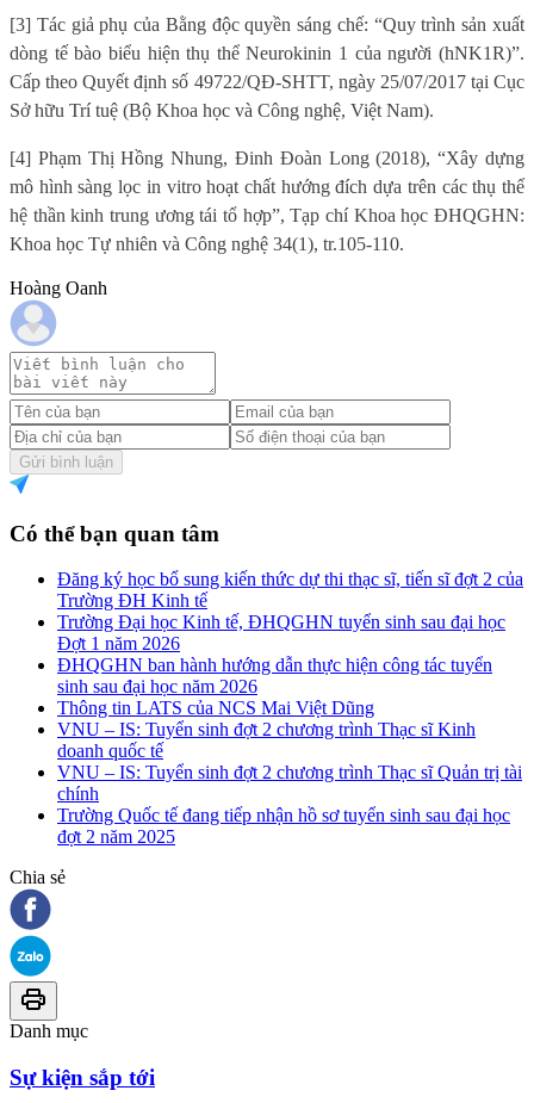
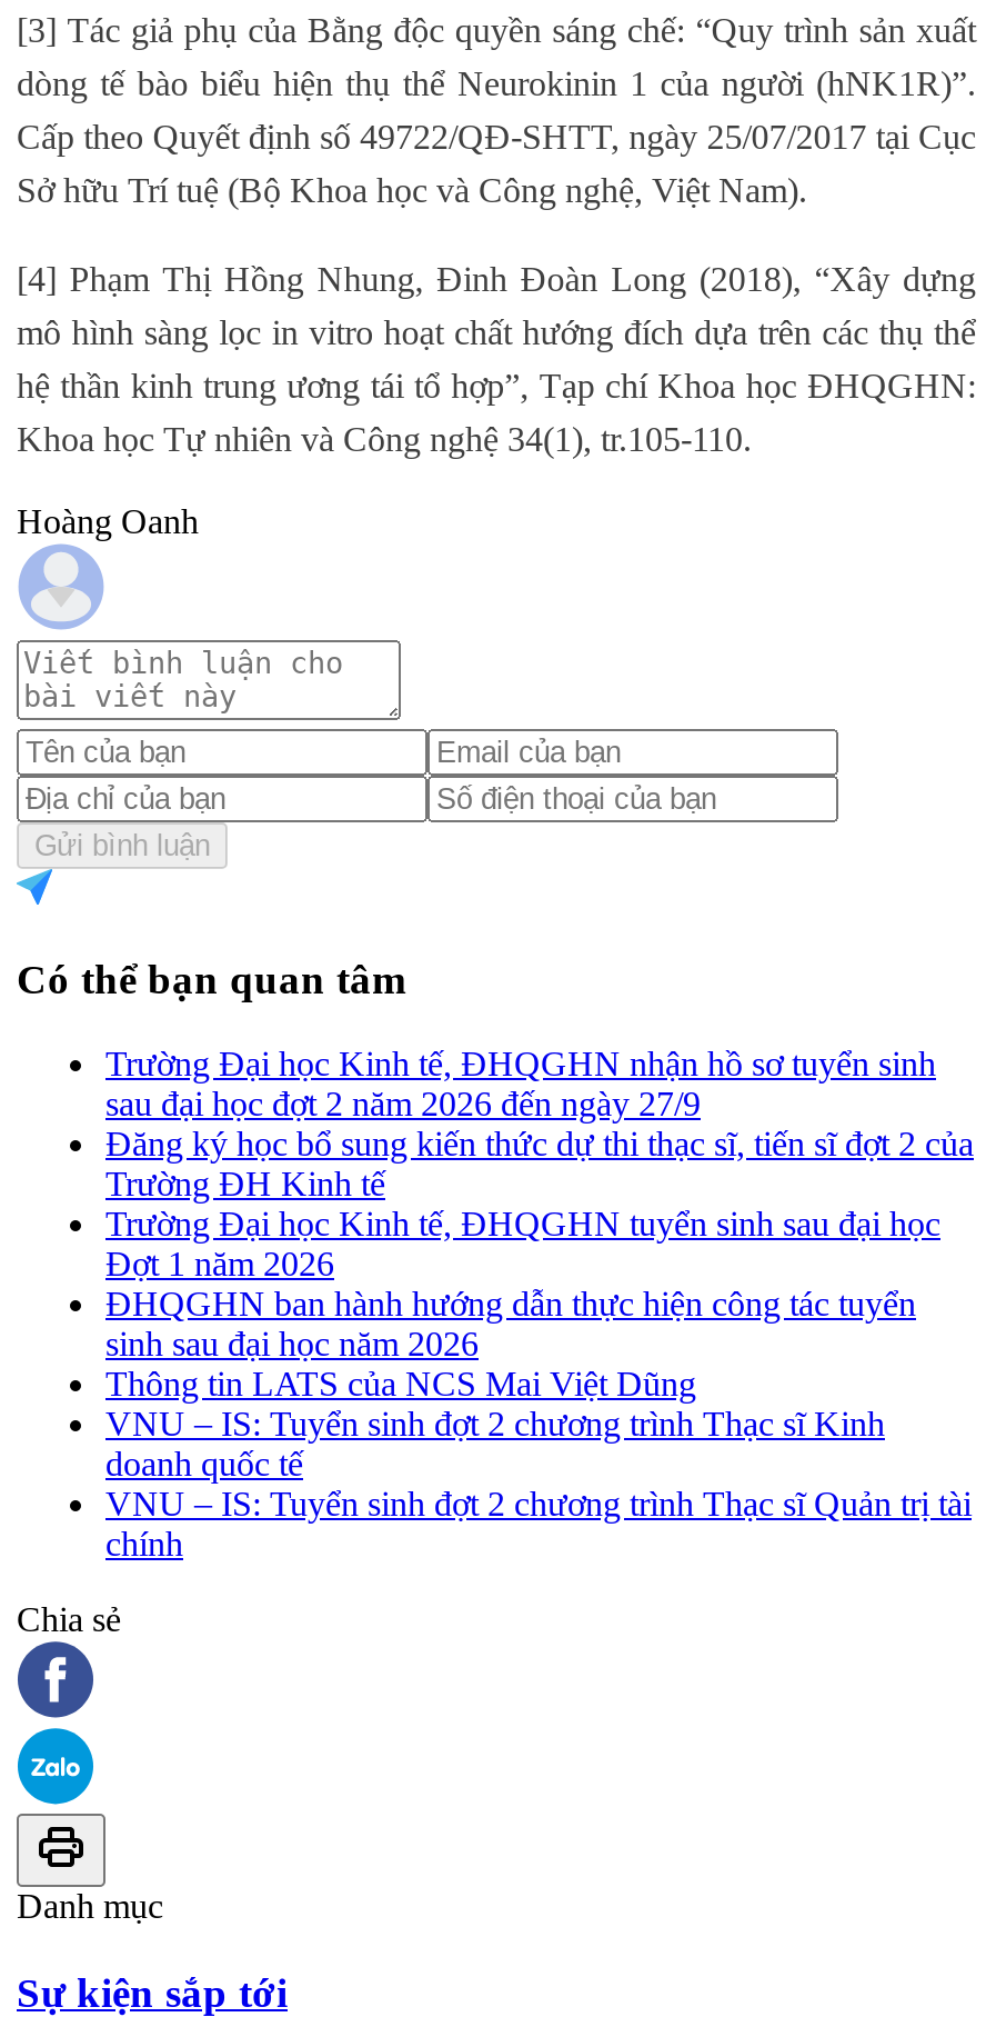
+ Trường Đại học Kinh tế, ĐHQGHN nhận hồ sơ tuyển sinh
+ sau đại học đợt 2 năm 2026 đến ngày 27/9

moved down: Đăng ký học bổ sung kiến thức dự thi thạc sĩ, tiến sĩ đợt 2 của | Trường ĐH Kinh tế | Trường Đại học Kinh tế, ĐHQGHN tuyển sinh sau đại học | ... | VNU – IS: Tuyển sinh đợt 2 chương trình Thạc sĩ Quản trị tài | chính

- Trường Quốc tế đang tiếp nhận hồ sơ tuyển sinh sau đại học
- đợt 2 năm 2025
